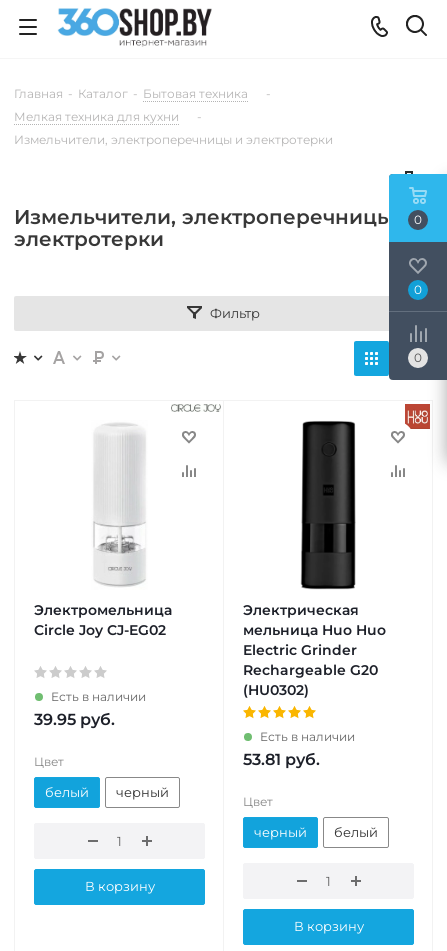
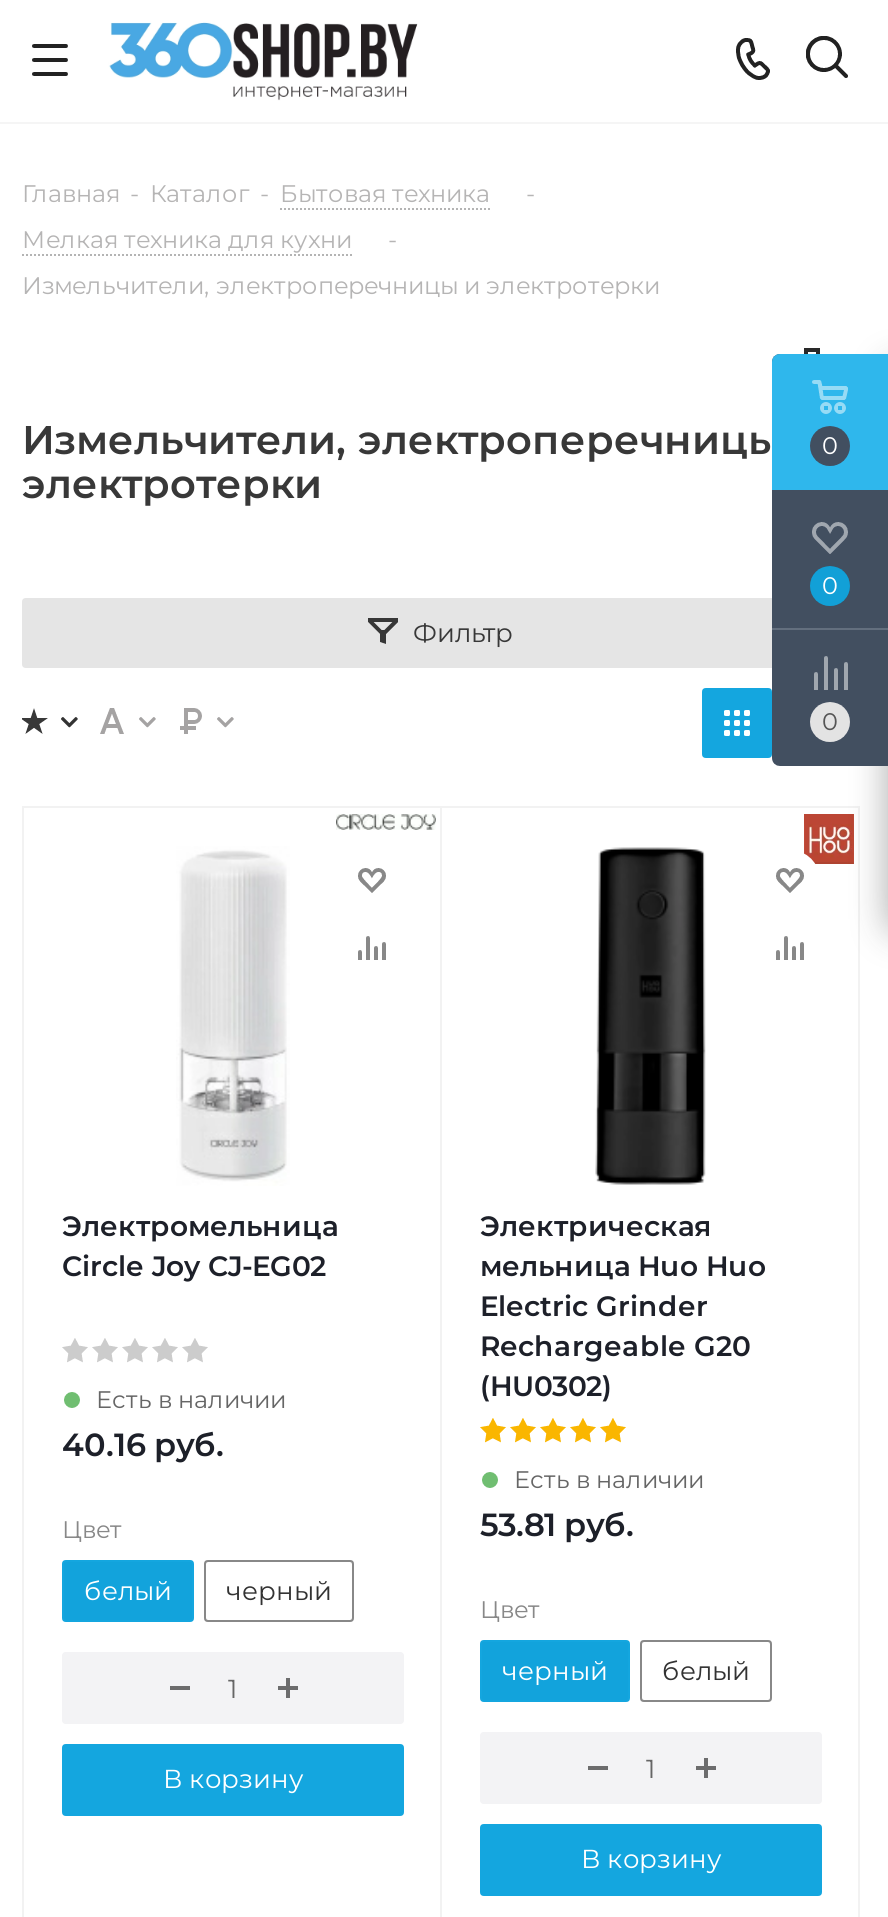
- 39.95 руб.
+ 40.16 руб.
